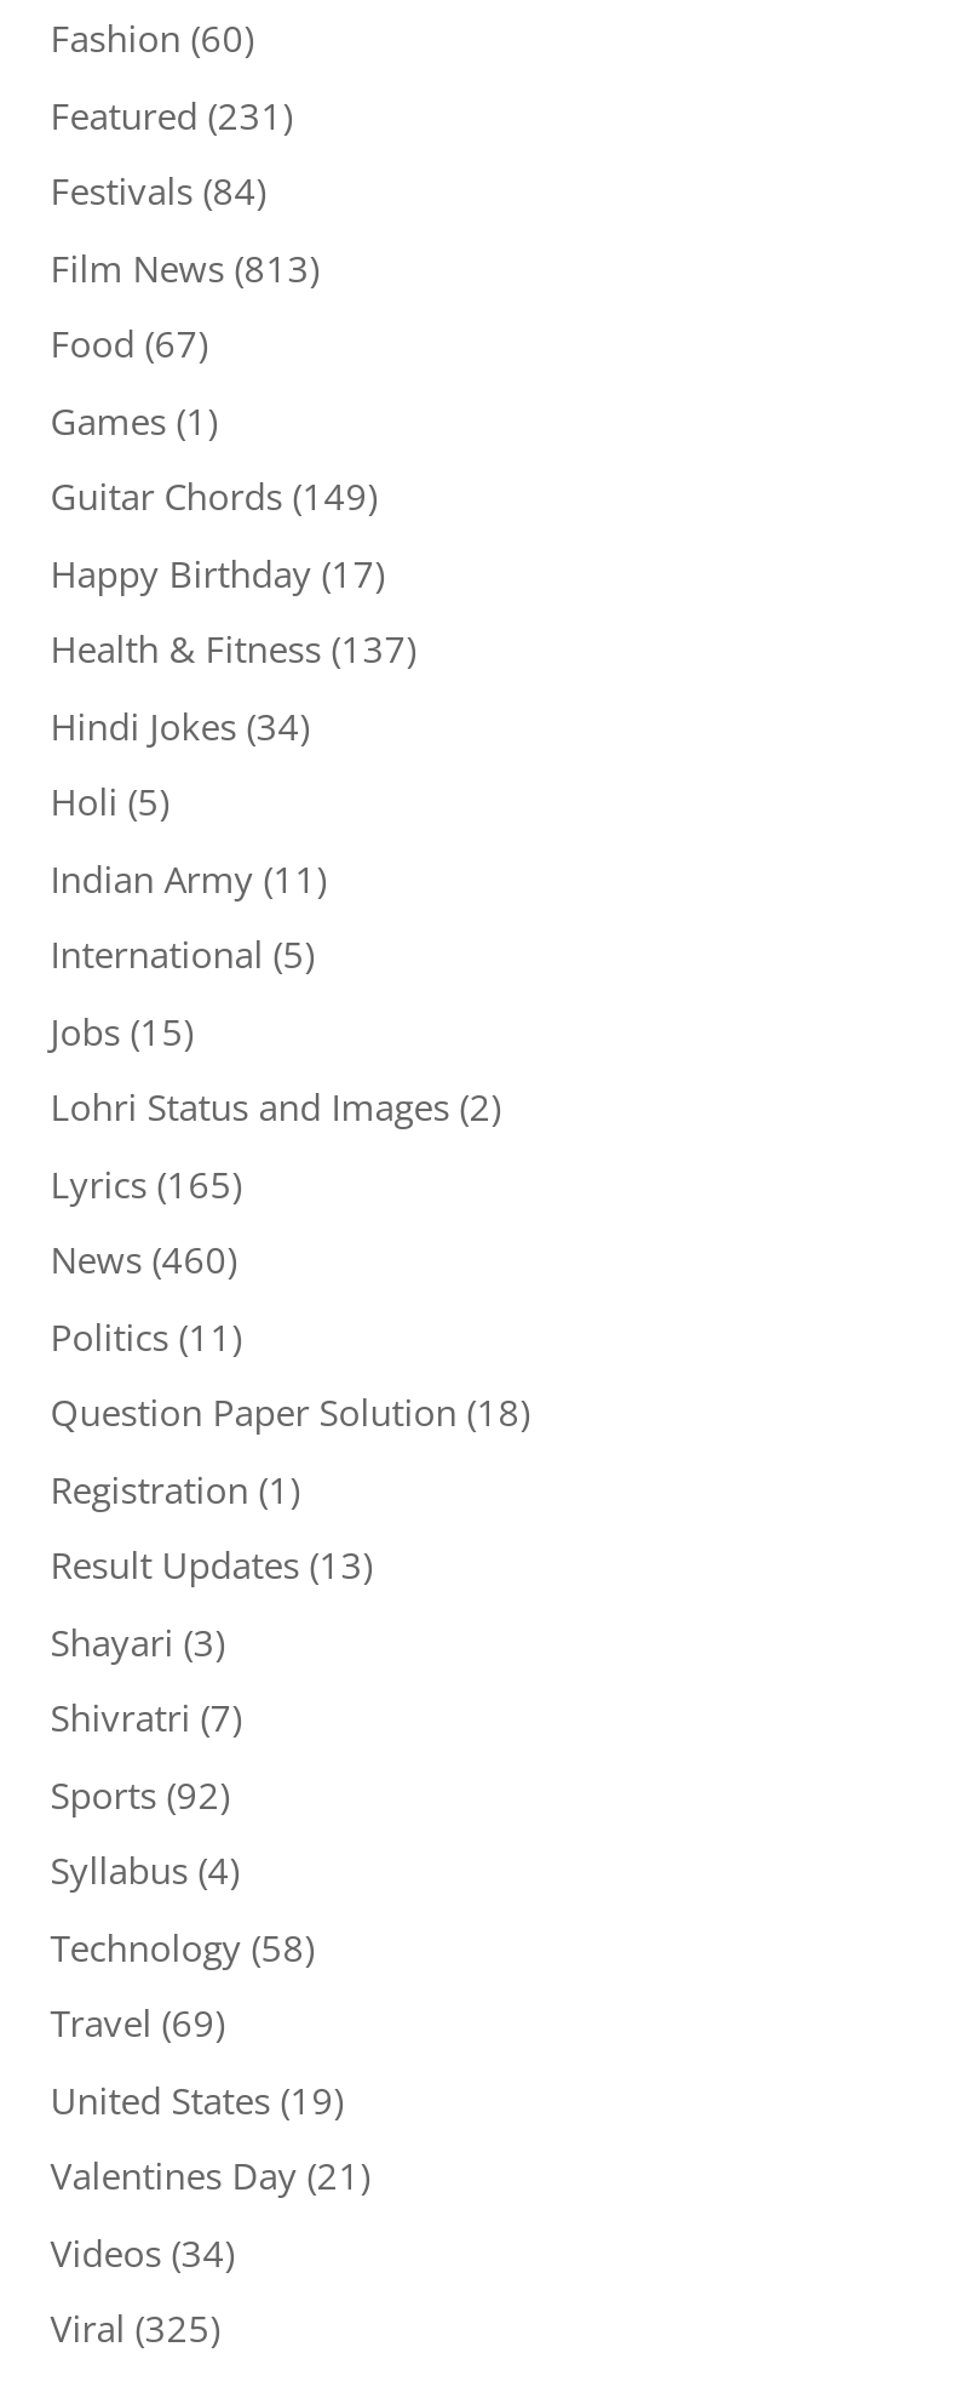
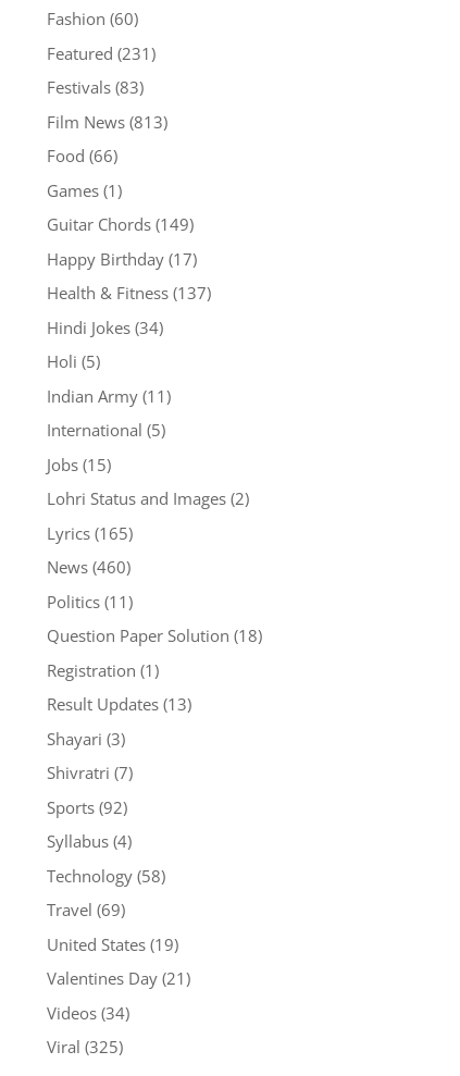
- Festivals (84)
+ Festivals (83)

- Food (67)
+ Food (66)
